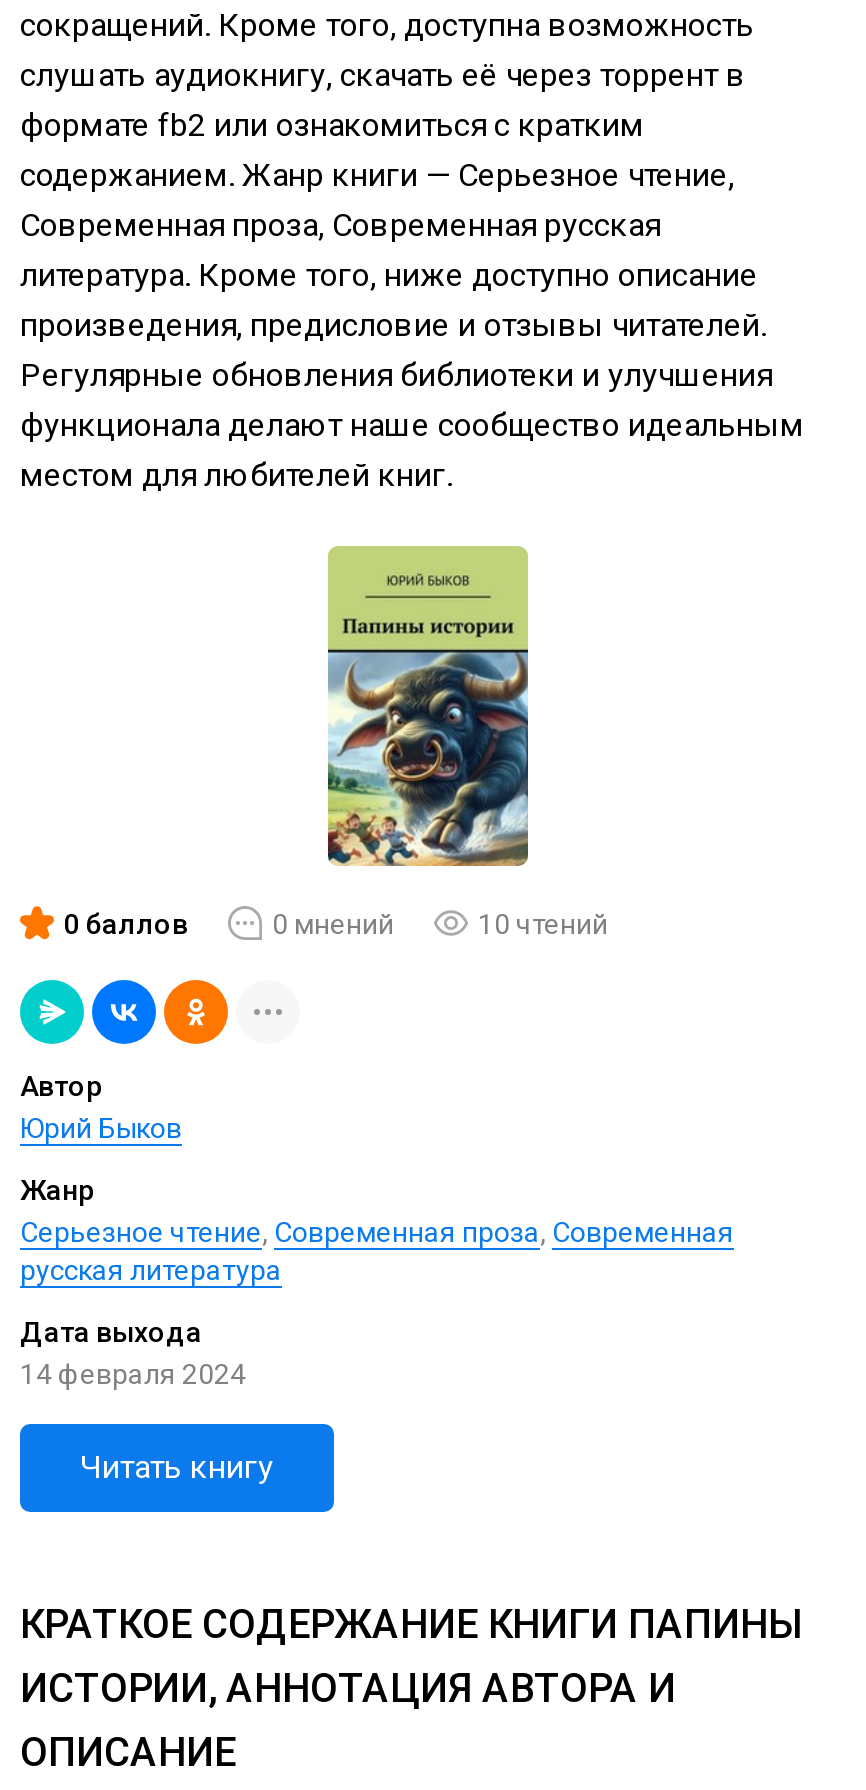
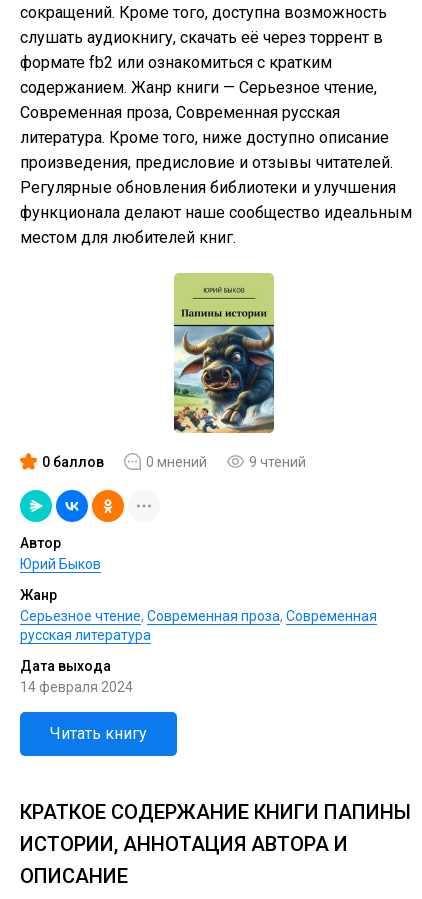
- 10 чтений
+ 9 чтений
